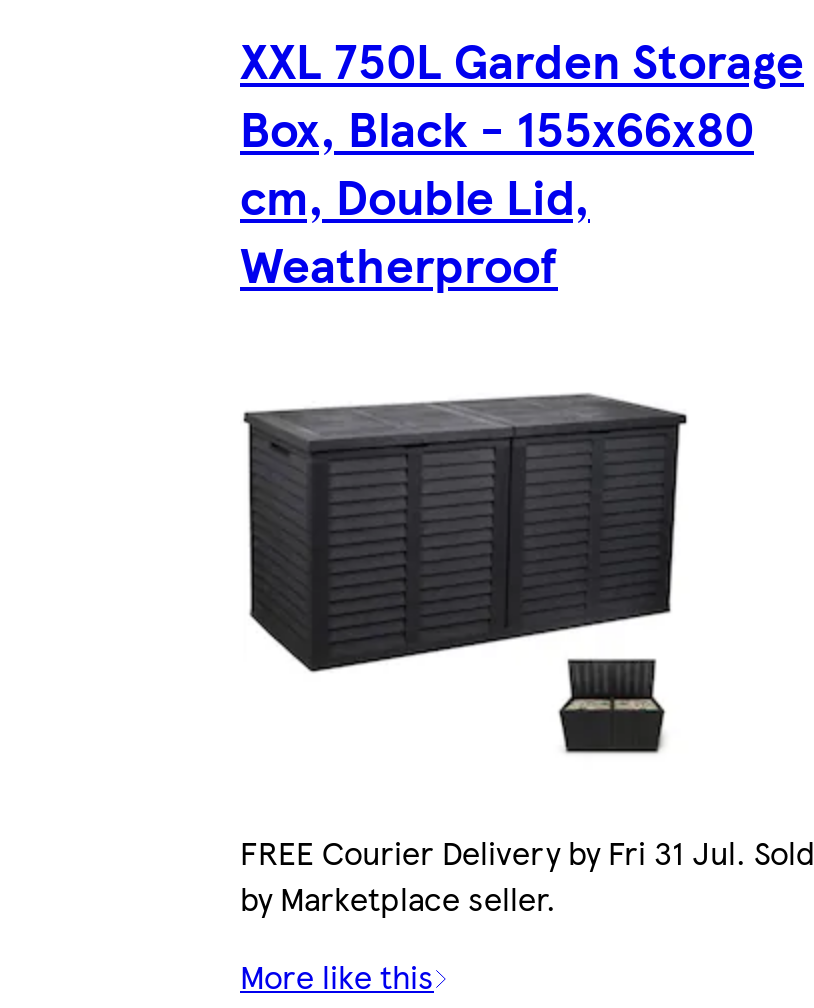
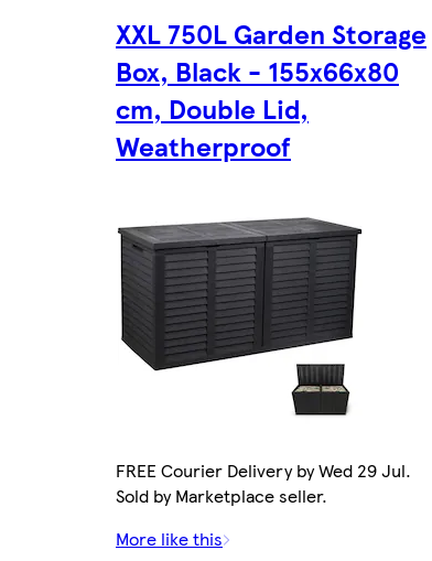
- FREE Courier Delivery by Fri 31 Jul. Sold
- by Marketplace seller.
+ FREE Courier Delivery by Wed 29 Jul.
+ Sold by Marketplace seller.
